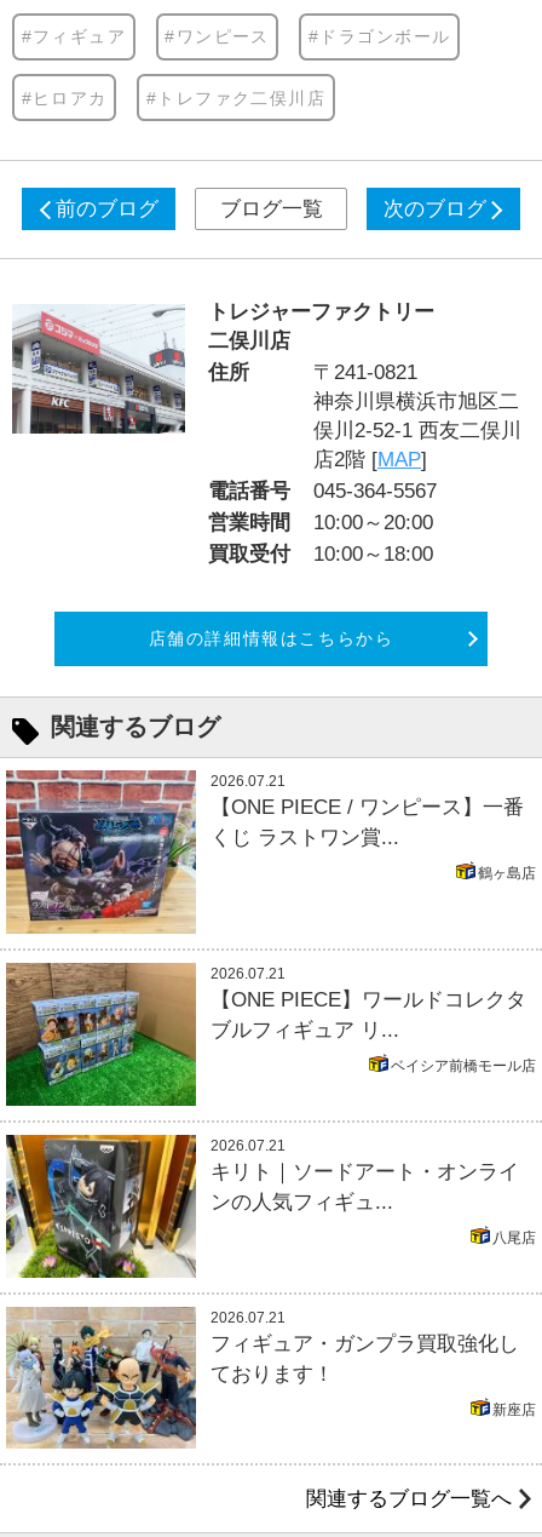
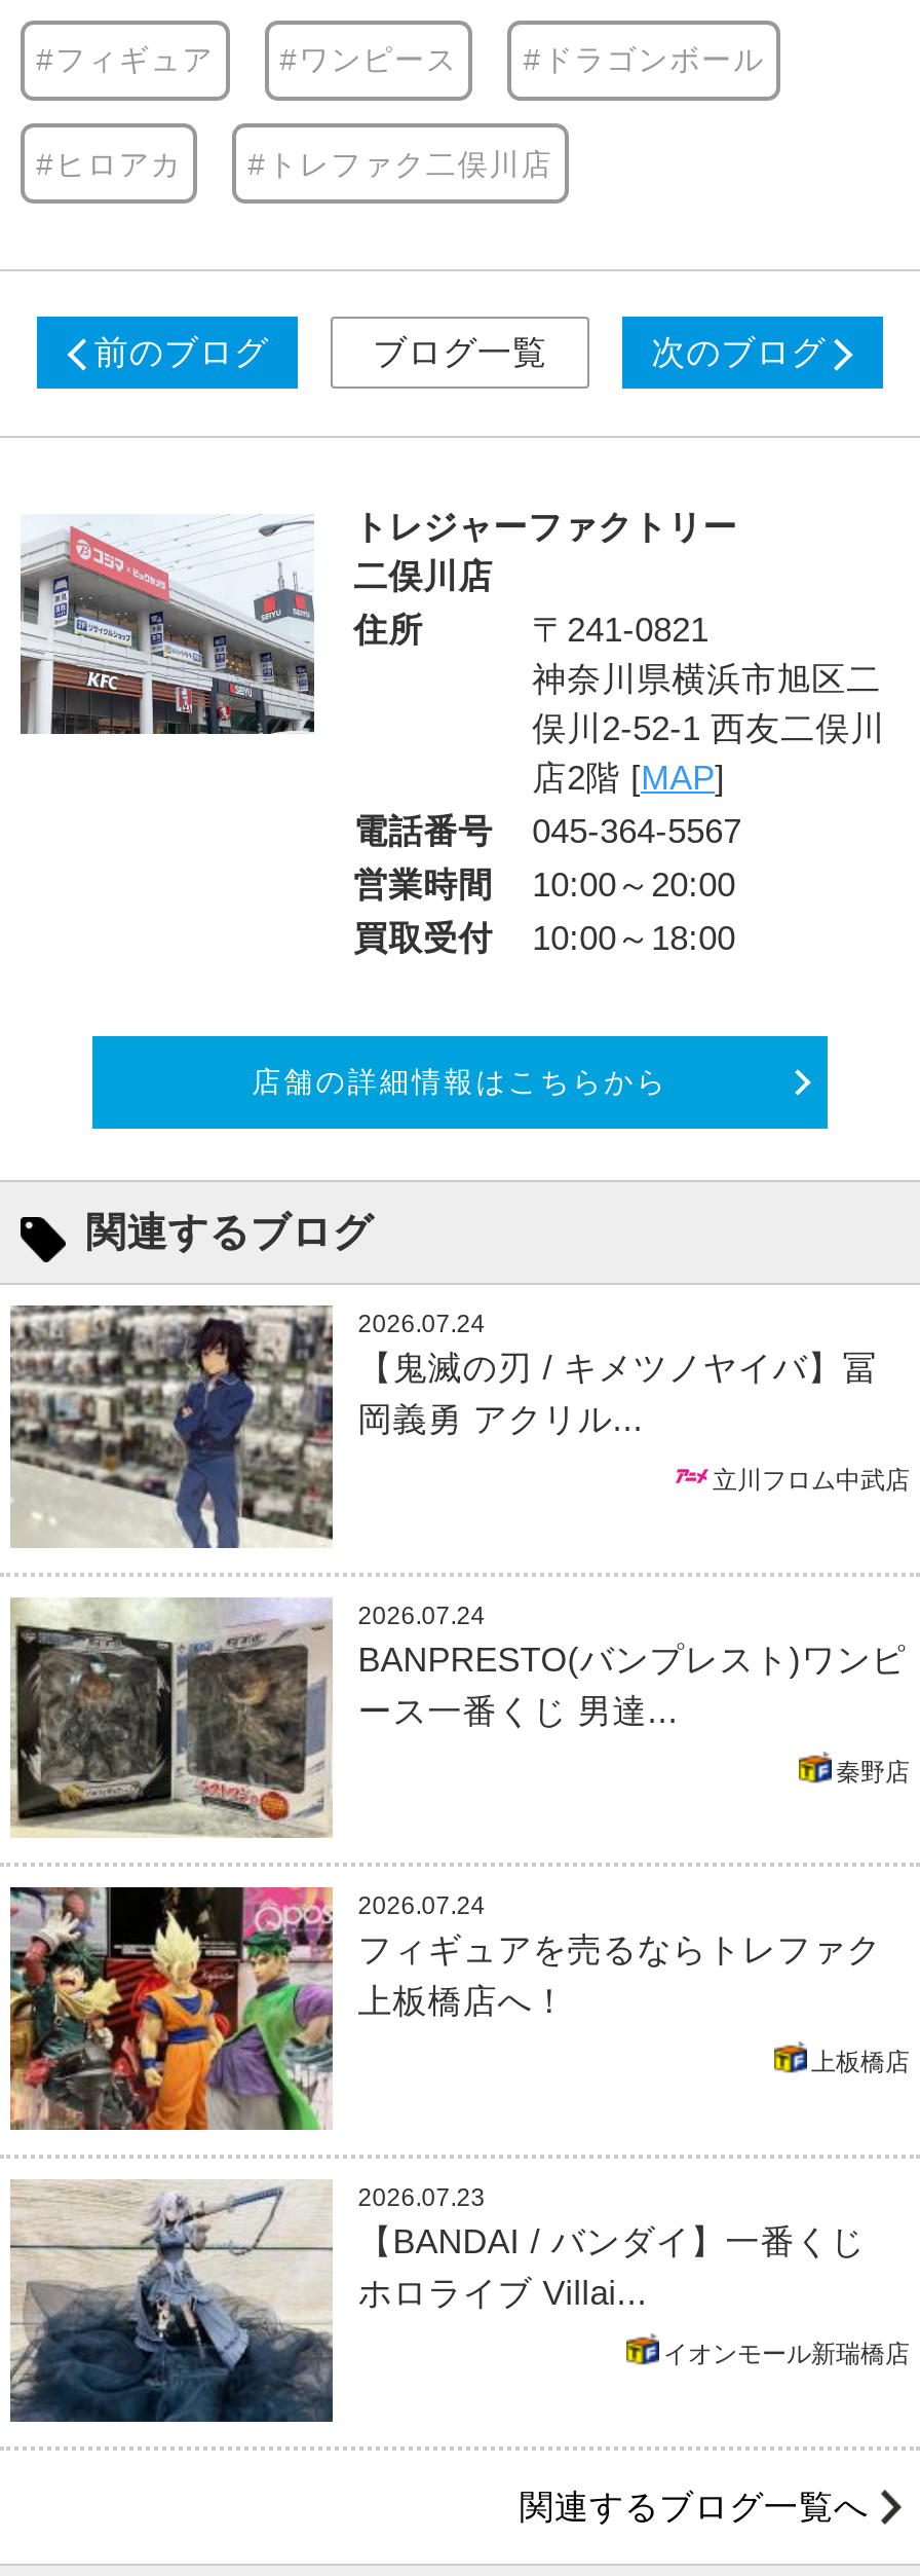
- [image]
- 2026.07.21
- 【ONE PIECE / ワンピース】一番
- くじ ラストワン賞...
+ [image]
+ 2026.07.24
+ 【鬼滅の刃 / キメツノヤイバ】冨
+ 岡義勇 アクリル...

- 鶴ヶ島店
+ 立川フロム中武店

- [image]
- 2026.07.21
- 【ONE PIECE】ワールドコレクタ
- ブルフィギュア リ...
+ [image]
+ 2026.07.24
+ BANPRESTO(バンプレスト)ワンピ
+ ース一番くじ 男達...

- ベイシア前橋モール店
+ 秦野店

- [image]
- 2026.07.21
- キリト｜ソードアート・オンライ
- ンの人気フィギュ...
+ [image]
+ 2026.07.24
+ フィギュアを売るならトレファク
+ 上板橋店へ！

- 八尾店
+ 上板橋店

- [image]
- 2026.07.21
- フィギュア・ガンプラ買取強化し
- ております！
+ [image]
+ 2026.07.23
+ 【BANDAI / バンダイ】一番くじ
+ ホロライブ Villai...

- 新座店
+ イオンモール新瑞橋店
